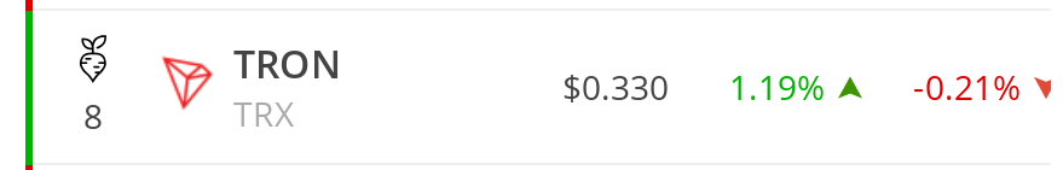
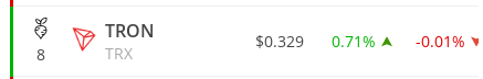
- $0.330
+ $0.329

- 1.19%
+ 0.71%

- -0.21%
+ -0.01%
